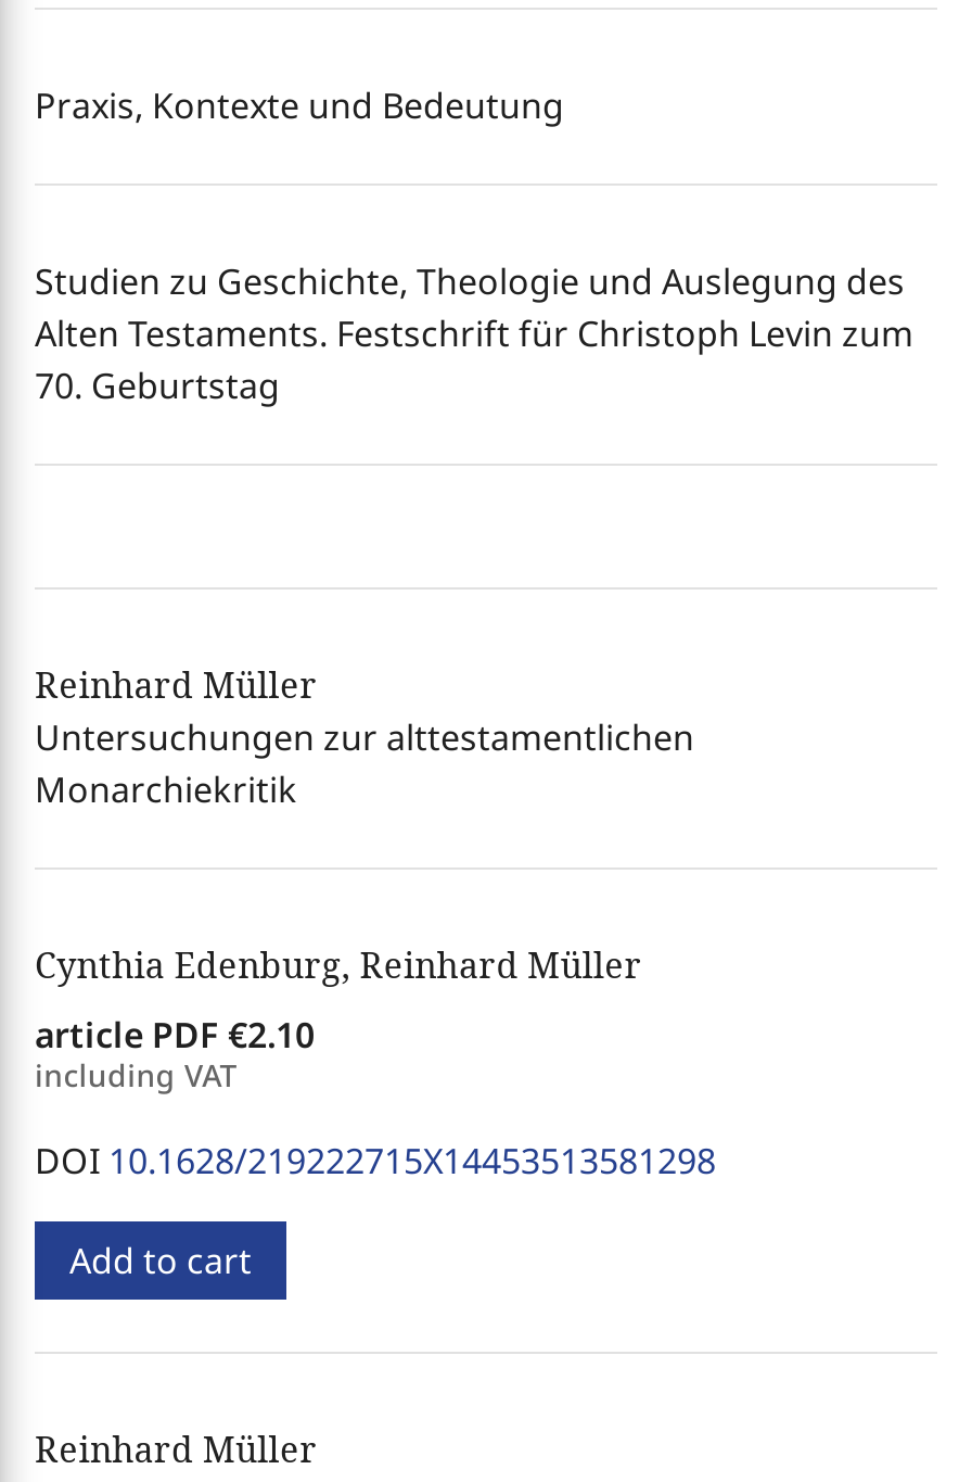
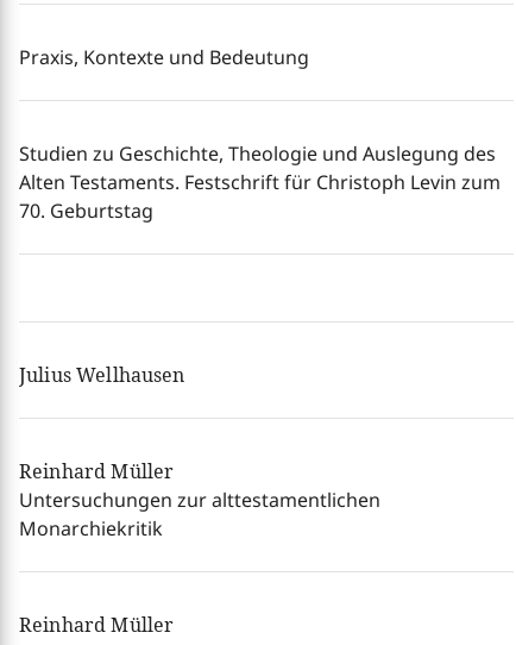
+ Julius Wellhausen

moved down: Reinhard Müller | Untersuchungen zur alttestamentlichen | Monarchiekritik

- Cynthia Edenburg, Reinhard Müller
- article PDF €2.10
- including VAT
- DOI 10.1628/219222715X14453513581298
- Add to cart
